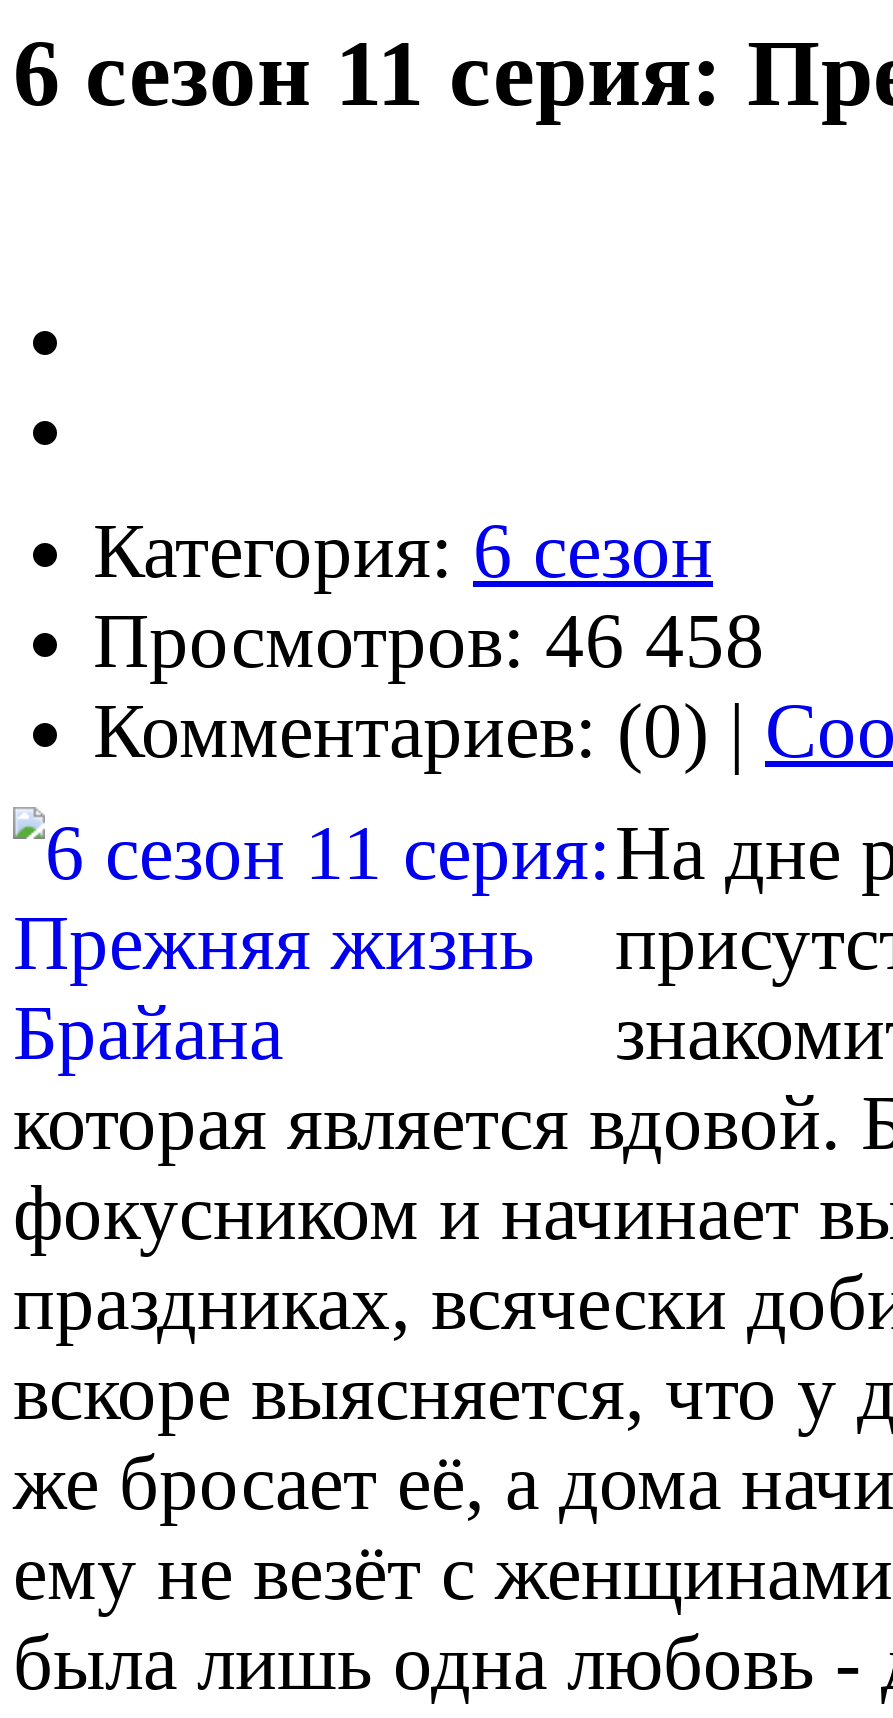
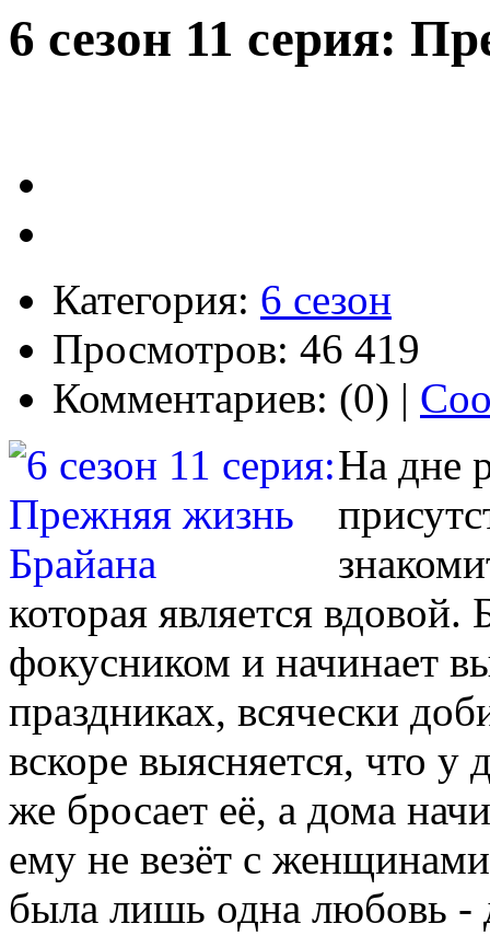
- Просмотров: 46 458
+ Просмотров: 46 419
